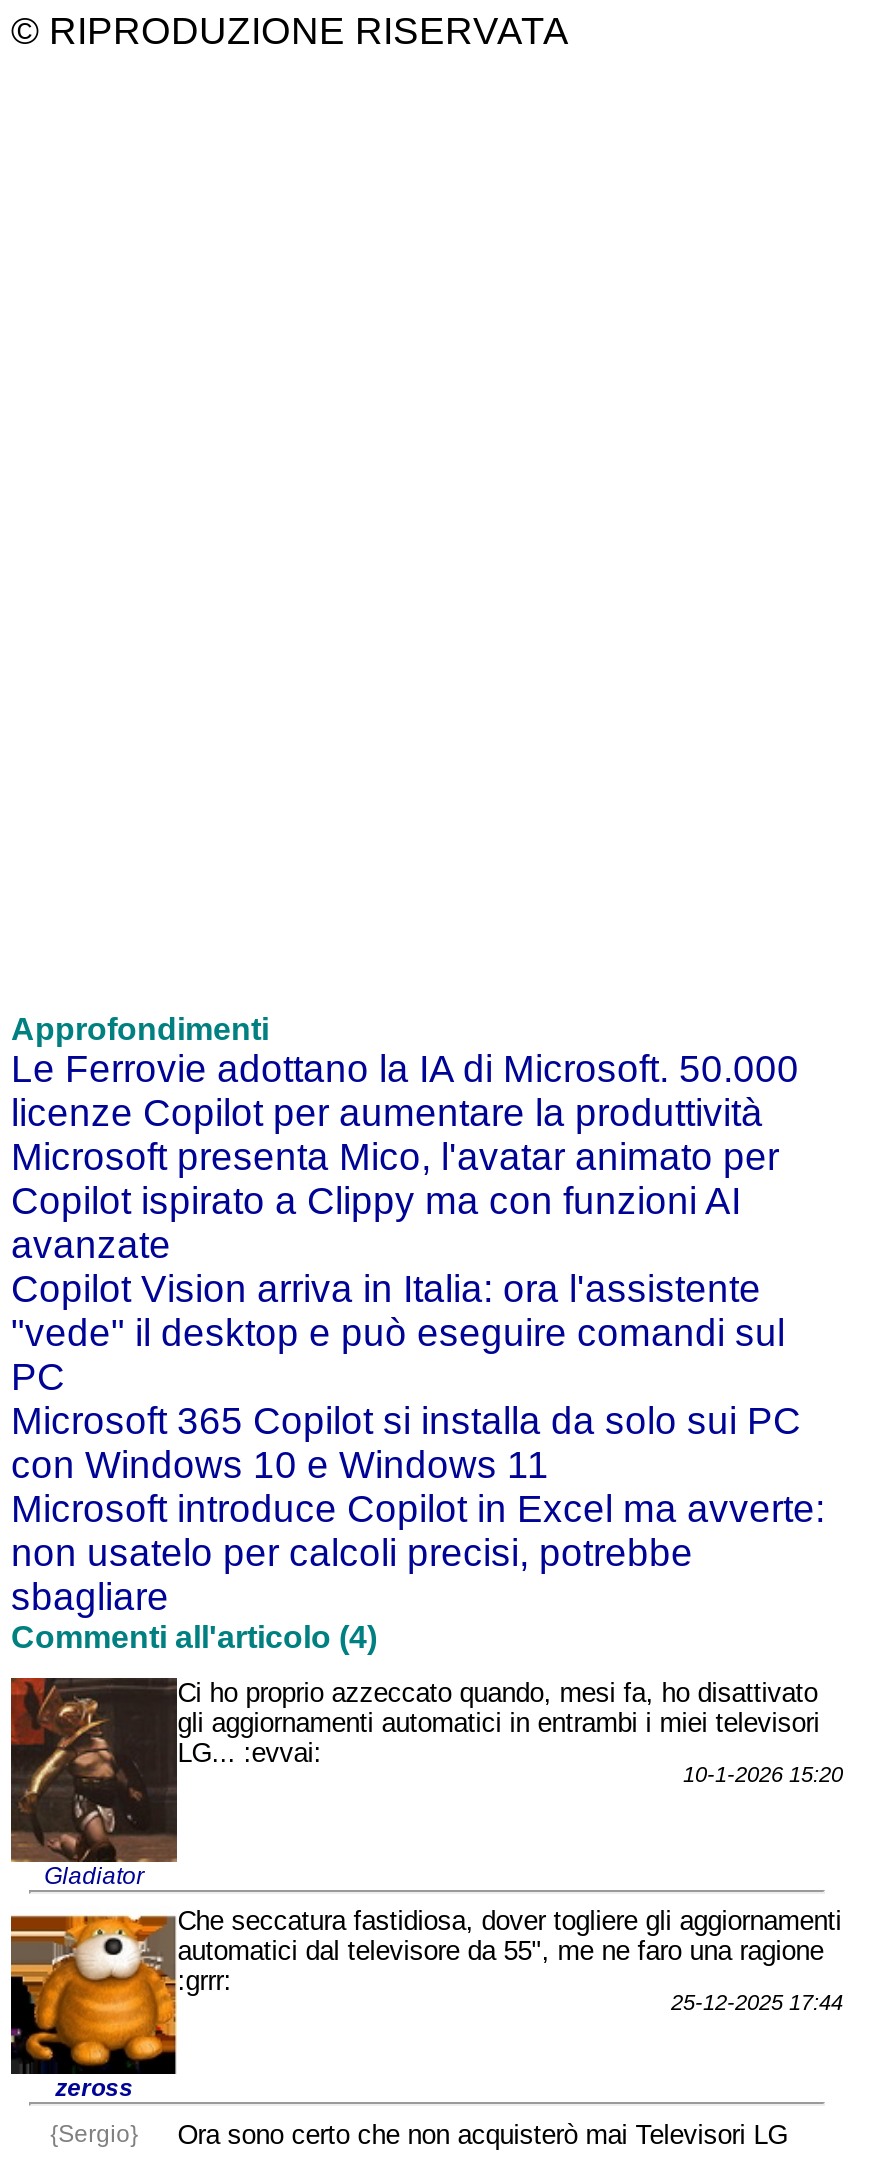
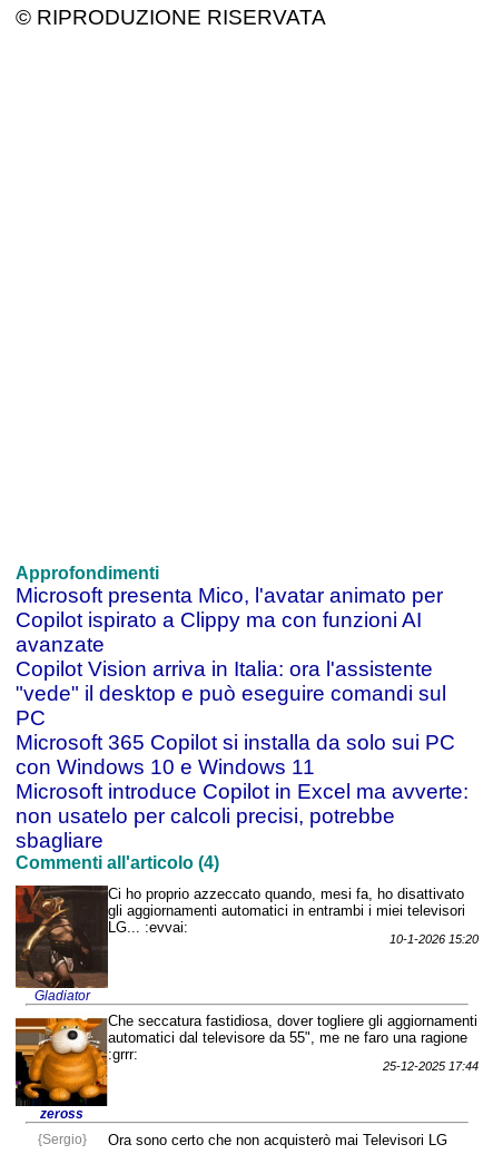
- Le Ferrovie adottano la IA di Microsoft. 50.000
- licenze Copilot per aumentare la produttività
